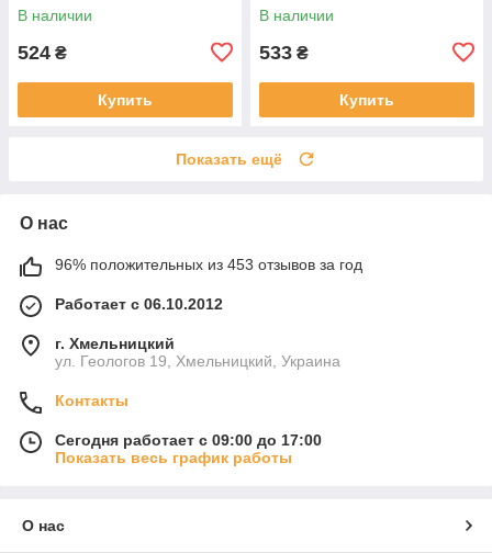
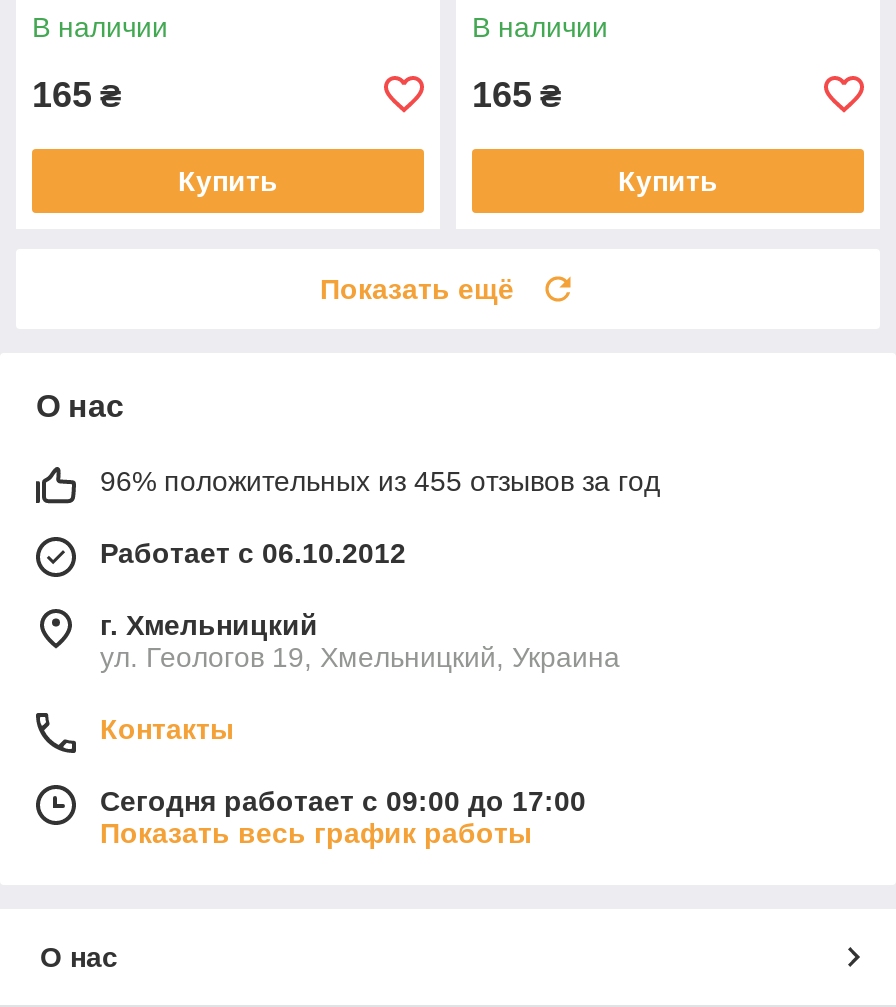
- 524 ₴
+ 165 ₴

- 533 ₴
+ 165 ₴

- 96% положительных из 453 отзывов за год
+ 96% положительных из 455 отзывов за год
